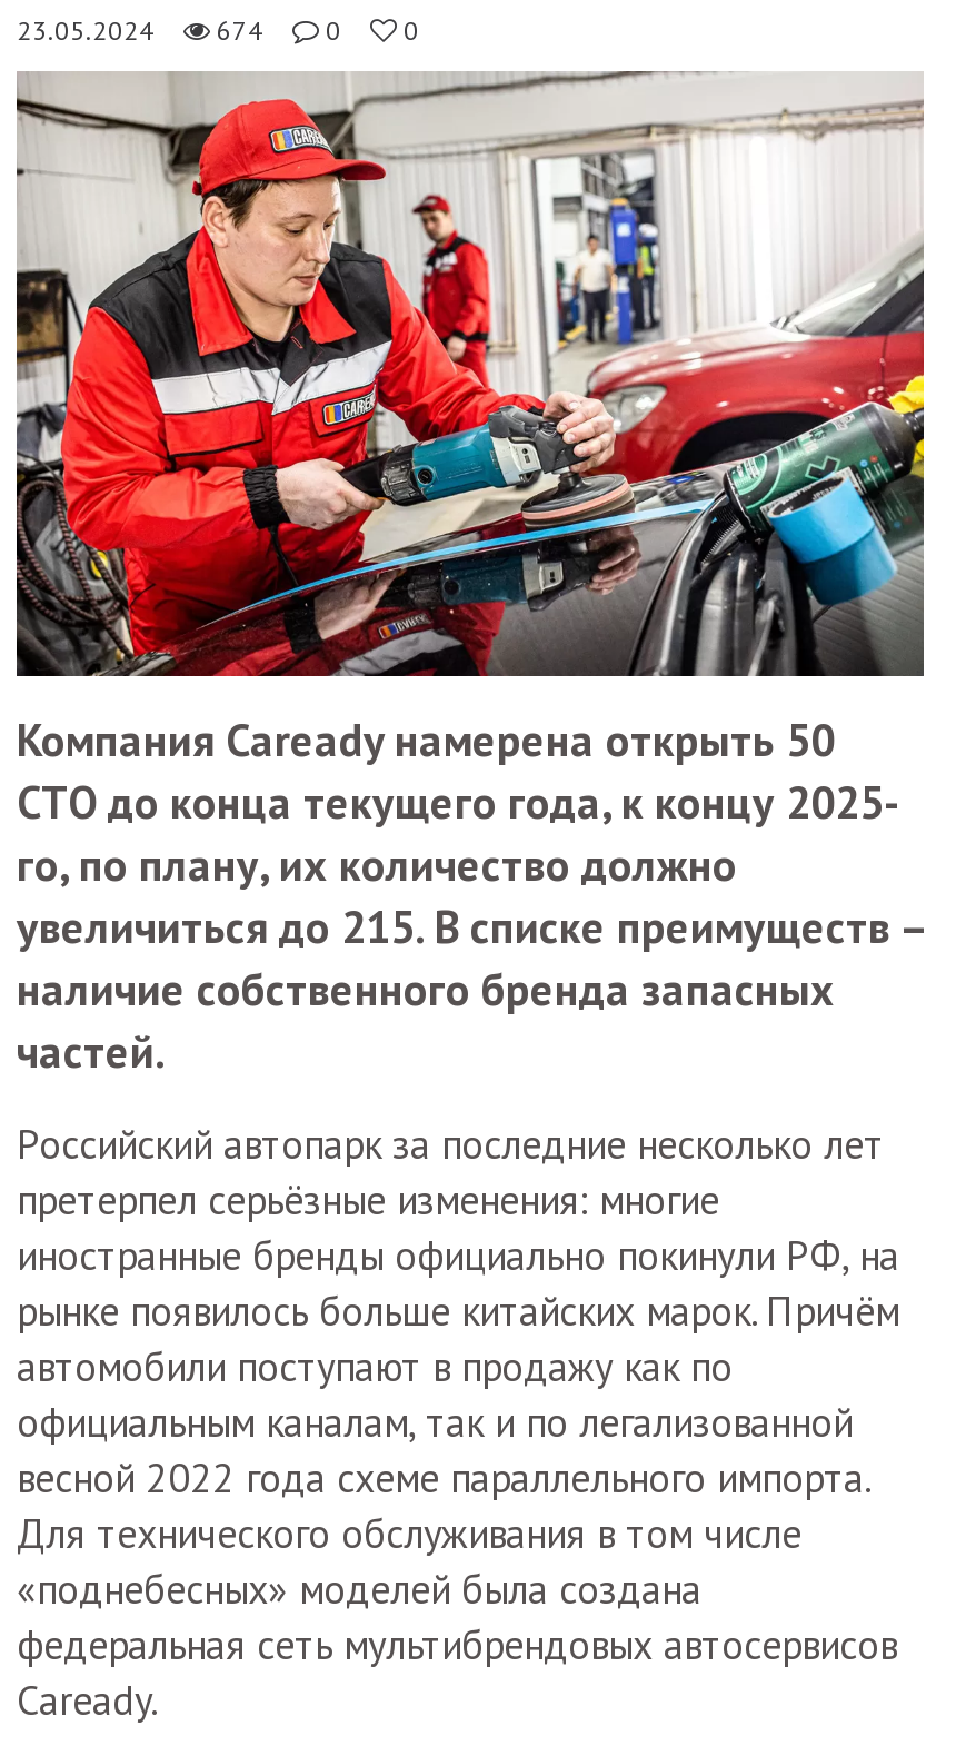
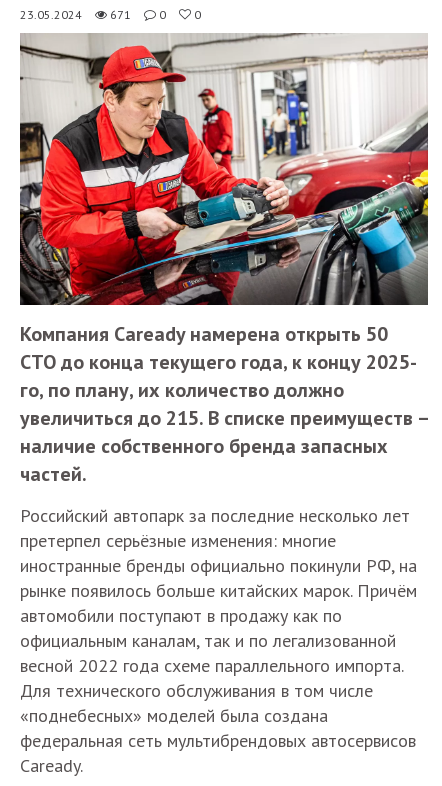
- 23.05.2024 674 0 0
+ 23.05.2024 671 0 0
